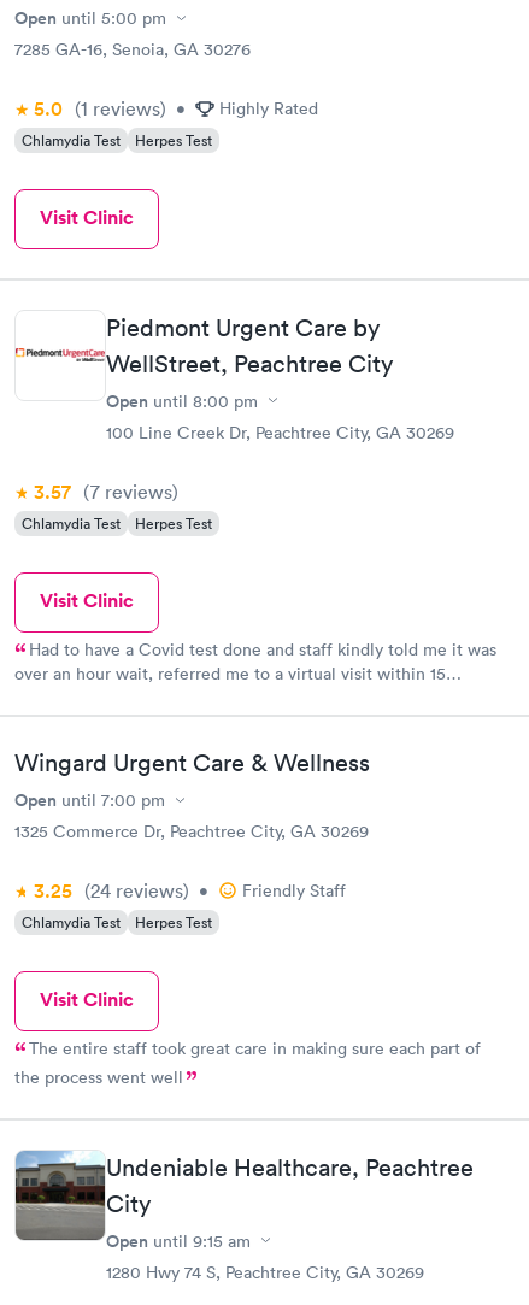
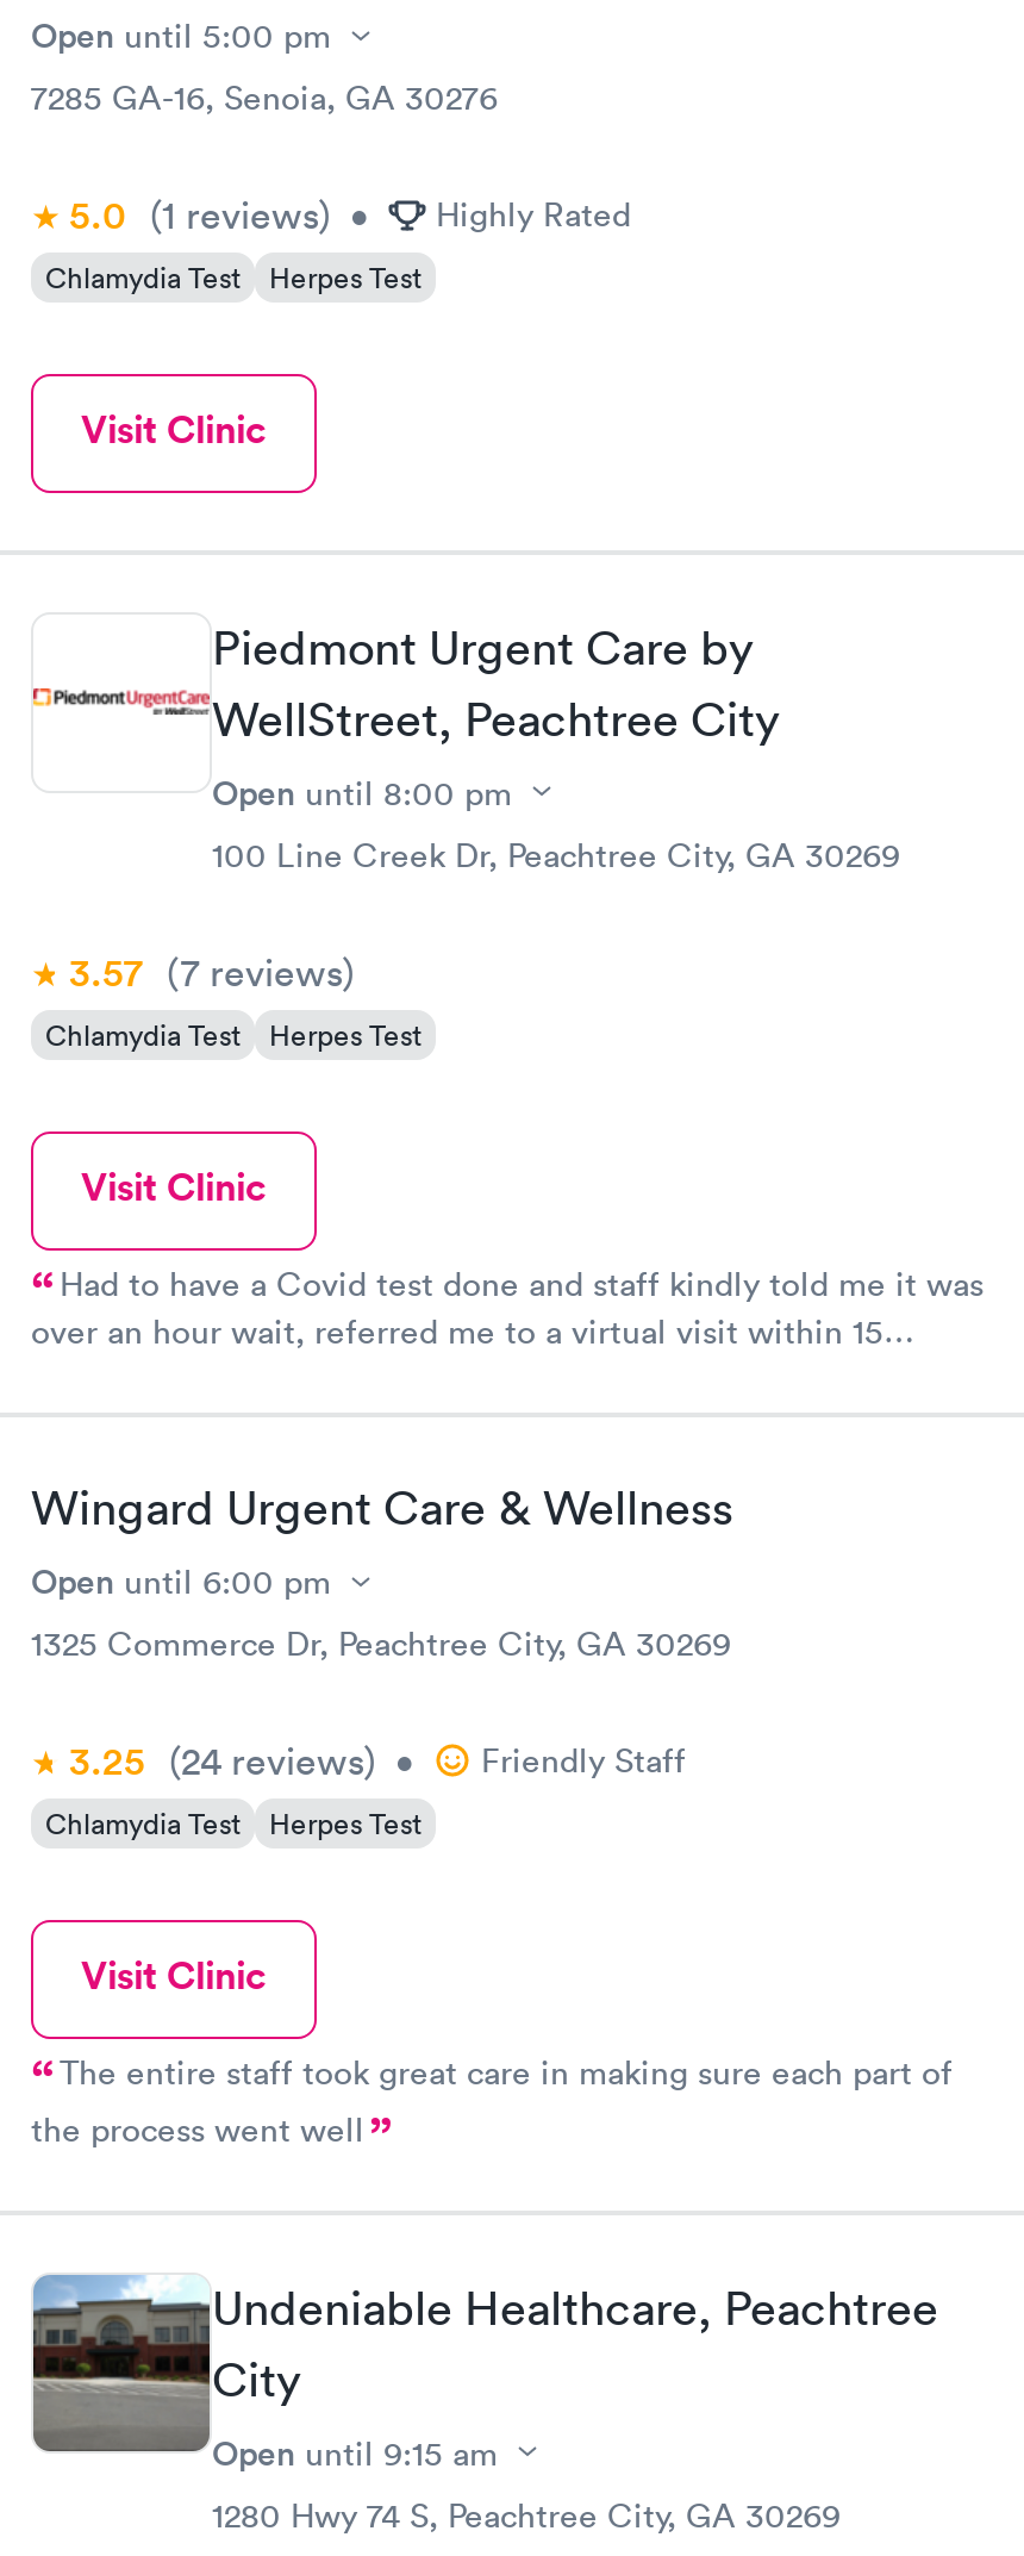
- Open until 7:00 pm
+ Open until 6:00 pm
